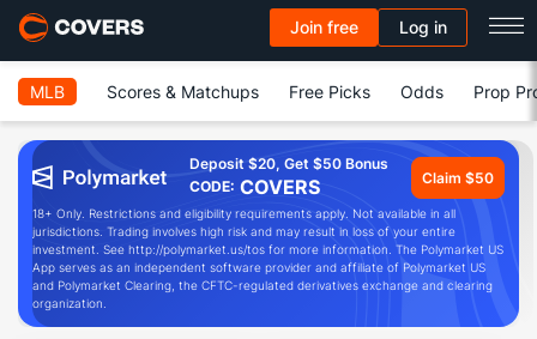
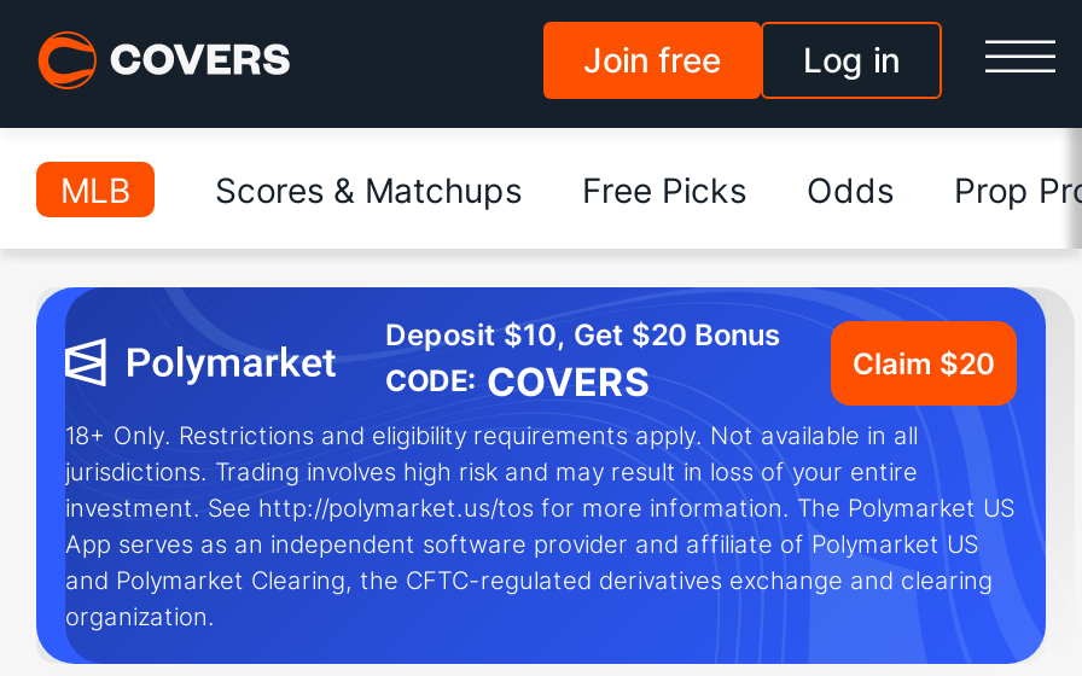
- Deposit $20, Get $50 Bonus
+ Deposit $10, Get $20 Bonus

- Claim $50
+ Claim $20
